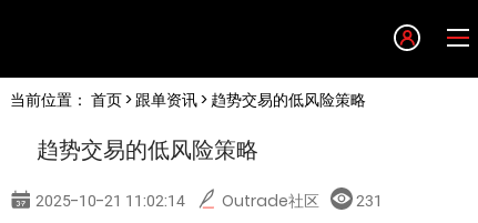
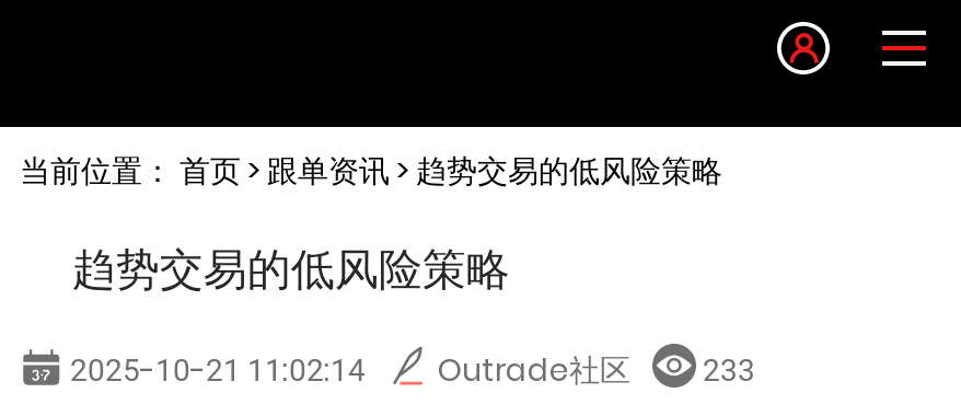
- 2025-10-21 11:02:14 Outrade社区 231
+ 2025-10-21 11:02:14 Outrade社区 233
